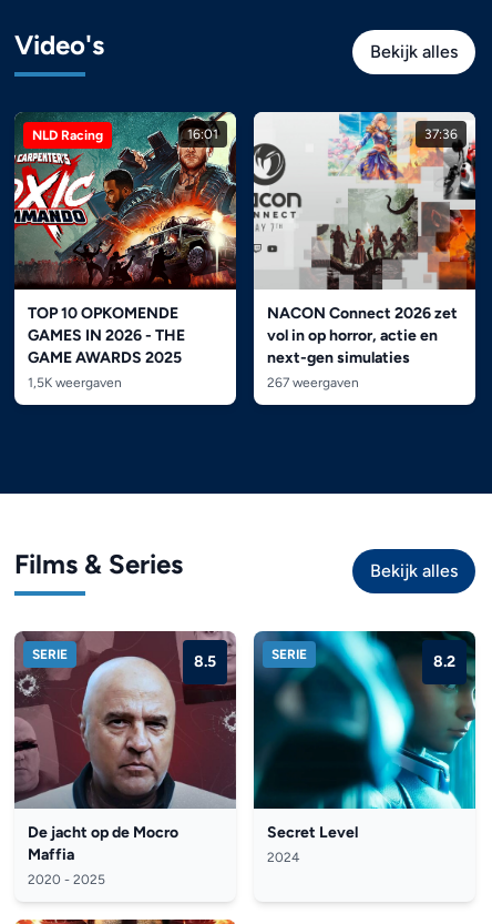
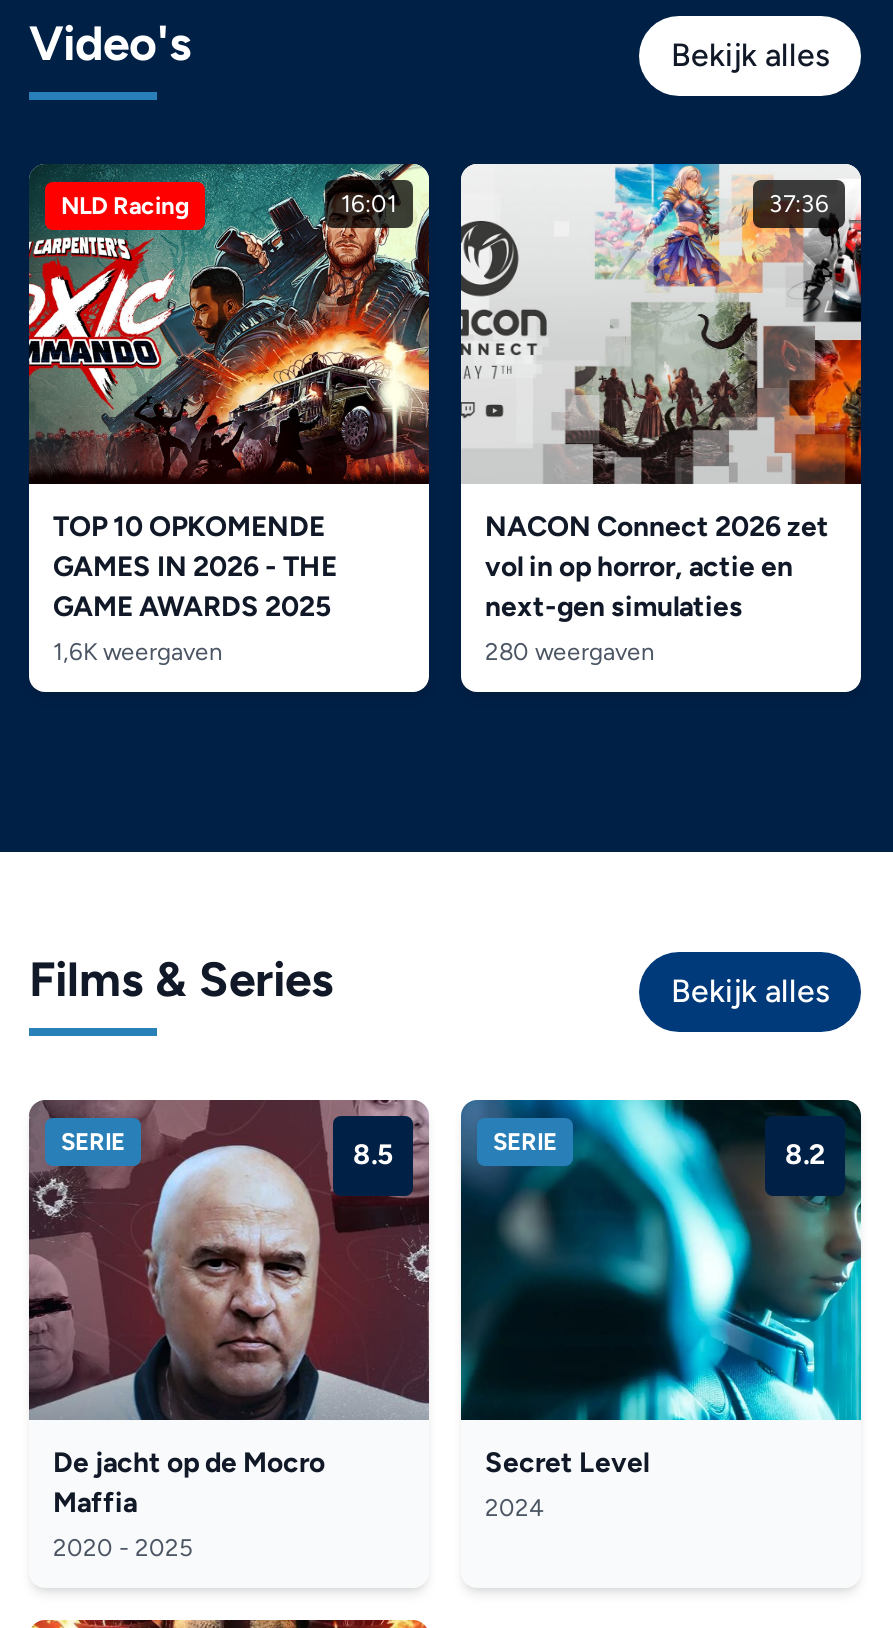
- 1,5K weergaven
+ 1,6K weergaven

- 267 weergaven
+ 280 weergaven
